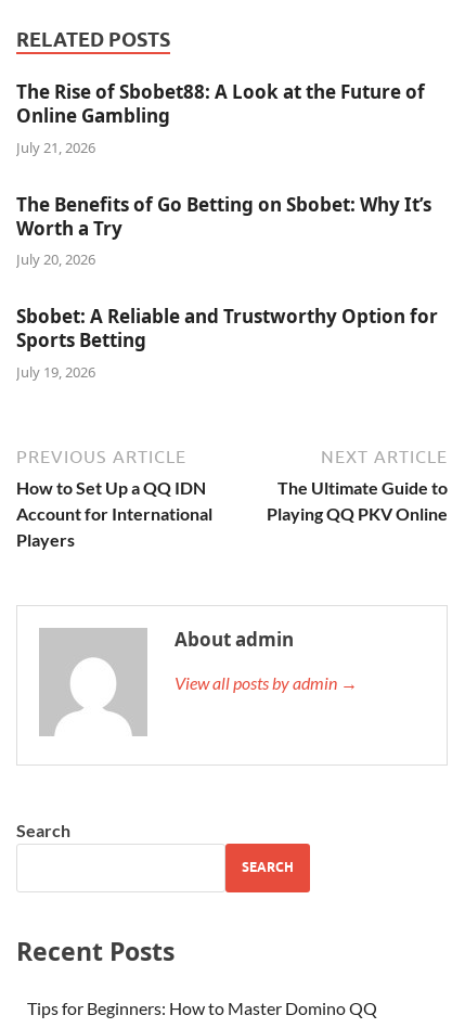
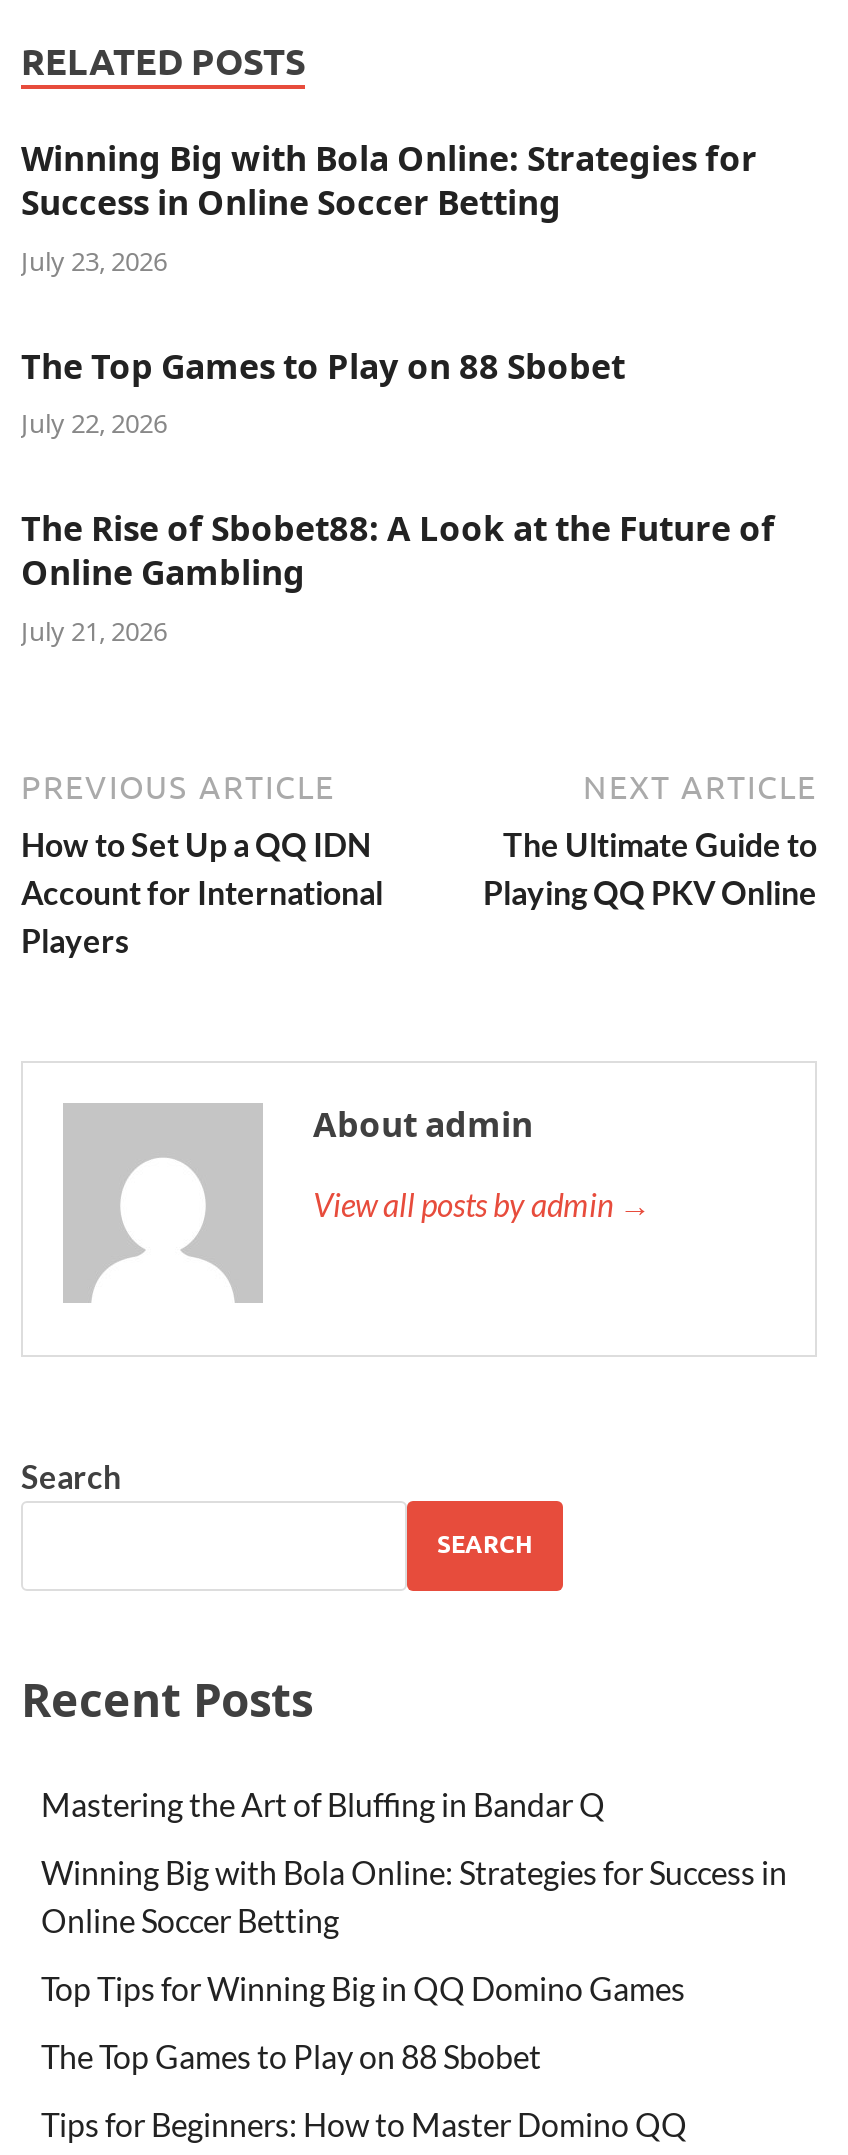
+ Winning Big with Bola Online: Strategies for
+ Success in Online Soccer Betting
+ July 23, 2026
+ The Top Games to Play on 88 Sbobet
+ July 22, 2026

moved down: The Rise of Sbobet88: A Look at the Future of | Online Gambling | July 21, 2026

- The Benefits of Go Betting on Sbobet: Why It’s
- Worth a Try
- July 20, 2026
- Sbobet: A Reliable and Trustworthy Option for
- Sports Betting
- July 19, 2026

moved up: PREVIOUS ARTICLE | How to Set Up a QQ IDN | Account for International | ... | SEARCH | Recent Posts

+ Mastering the Art of Bluffing in Bandar Q
+ Winning Big with Bola Online: Strategies for Success in
+ Online Soccer Betting
+ Top Tips for Winning Big in QQ Domino Games
+ The Top Games to Play on 88 Sbobet
